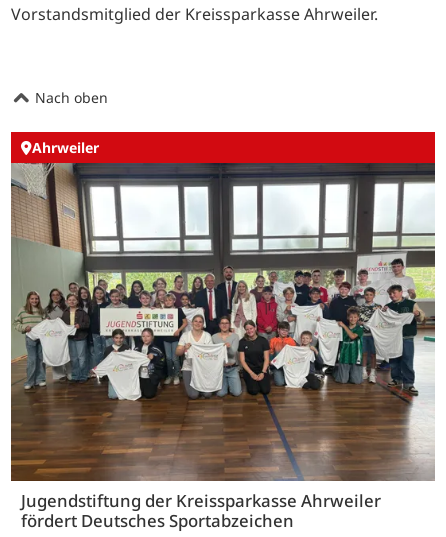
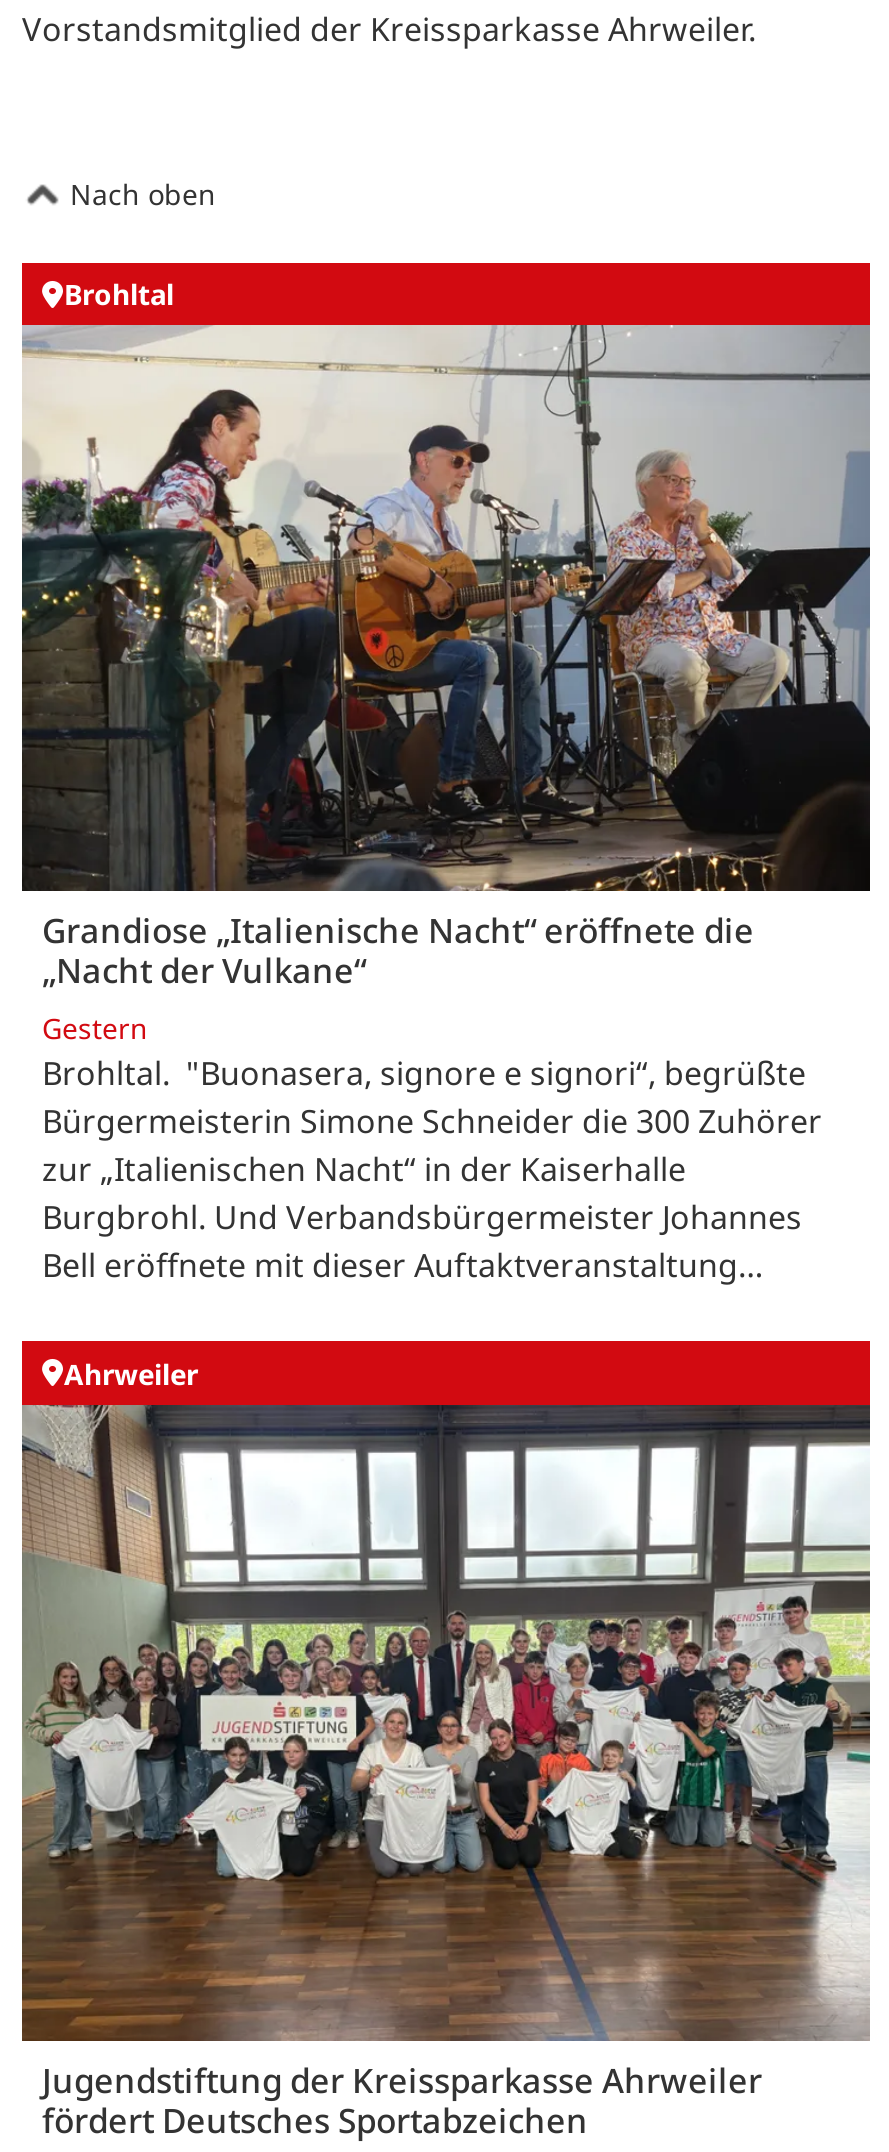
+ [image]
+ Grandiose „Italienische Nacht“ eröffnete die
+ „Nacht der Vulkane“
+ Gestern
+ Brohltal. "Buonasera, signore e signori“, begrüßte
+ Bürgermeisterin Simone Schneider die 300 Zuhörer
+ zur „Italienischen Nacht“ in der Kaiserhalle
+ Burgbrohl. Und Verbandsbürgermeister Johannes
+ Bell eröffnete mit dieser Auftaktveranstaltung…

+ Brohltal
